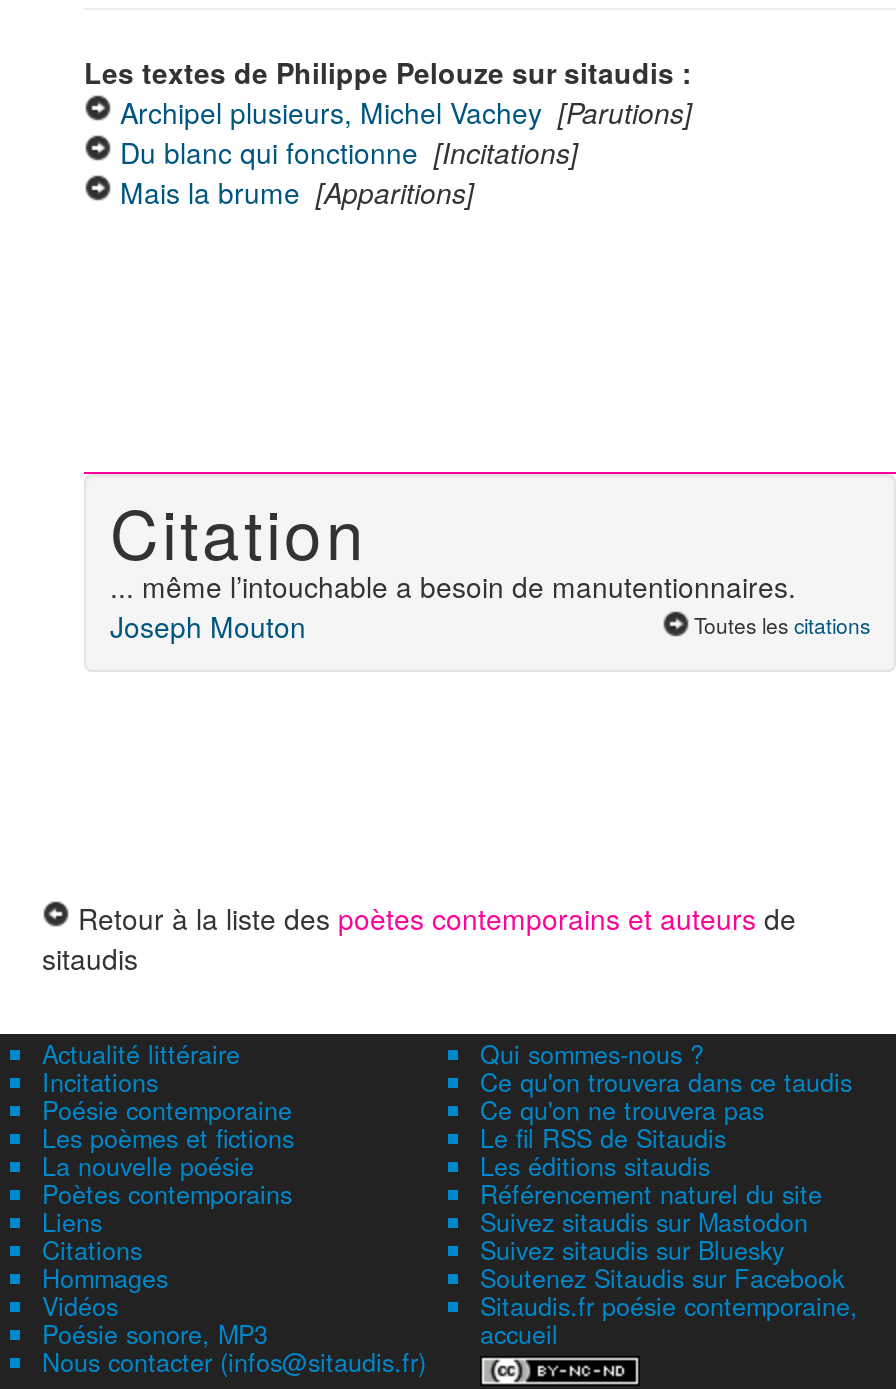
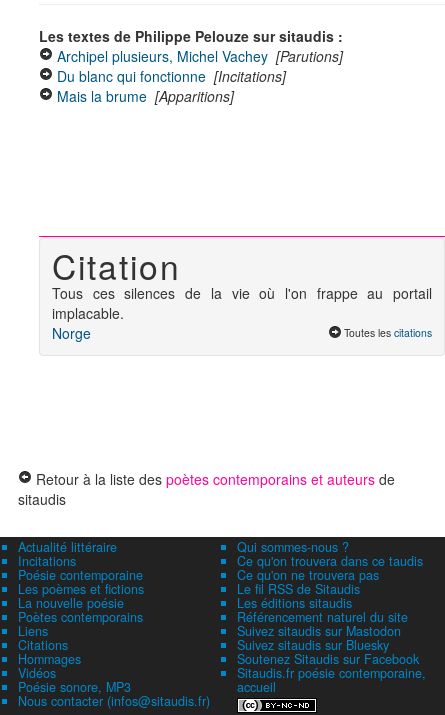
- ... même l’intouchable a besoin de manutentionnaires.
- Joseph Mouton
+ Tous ces silences de la vie où l'on frappe au portail
+ implacable.
+ Norge
